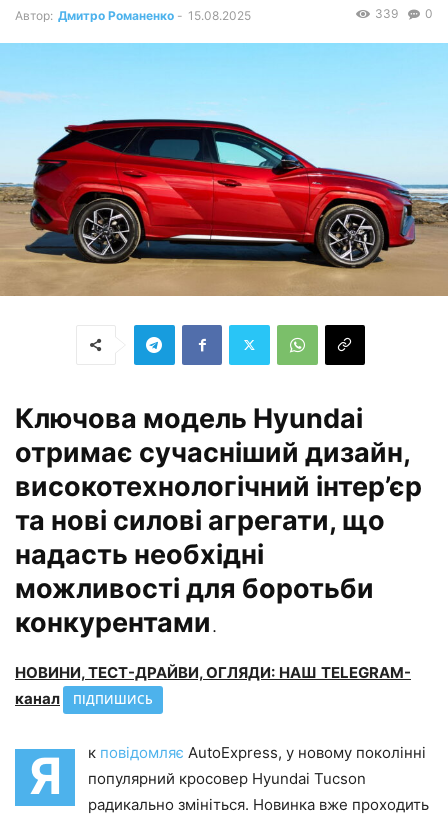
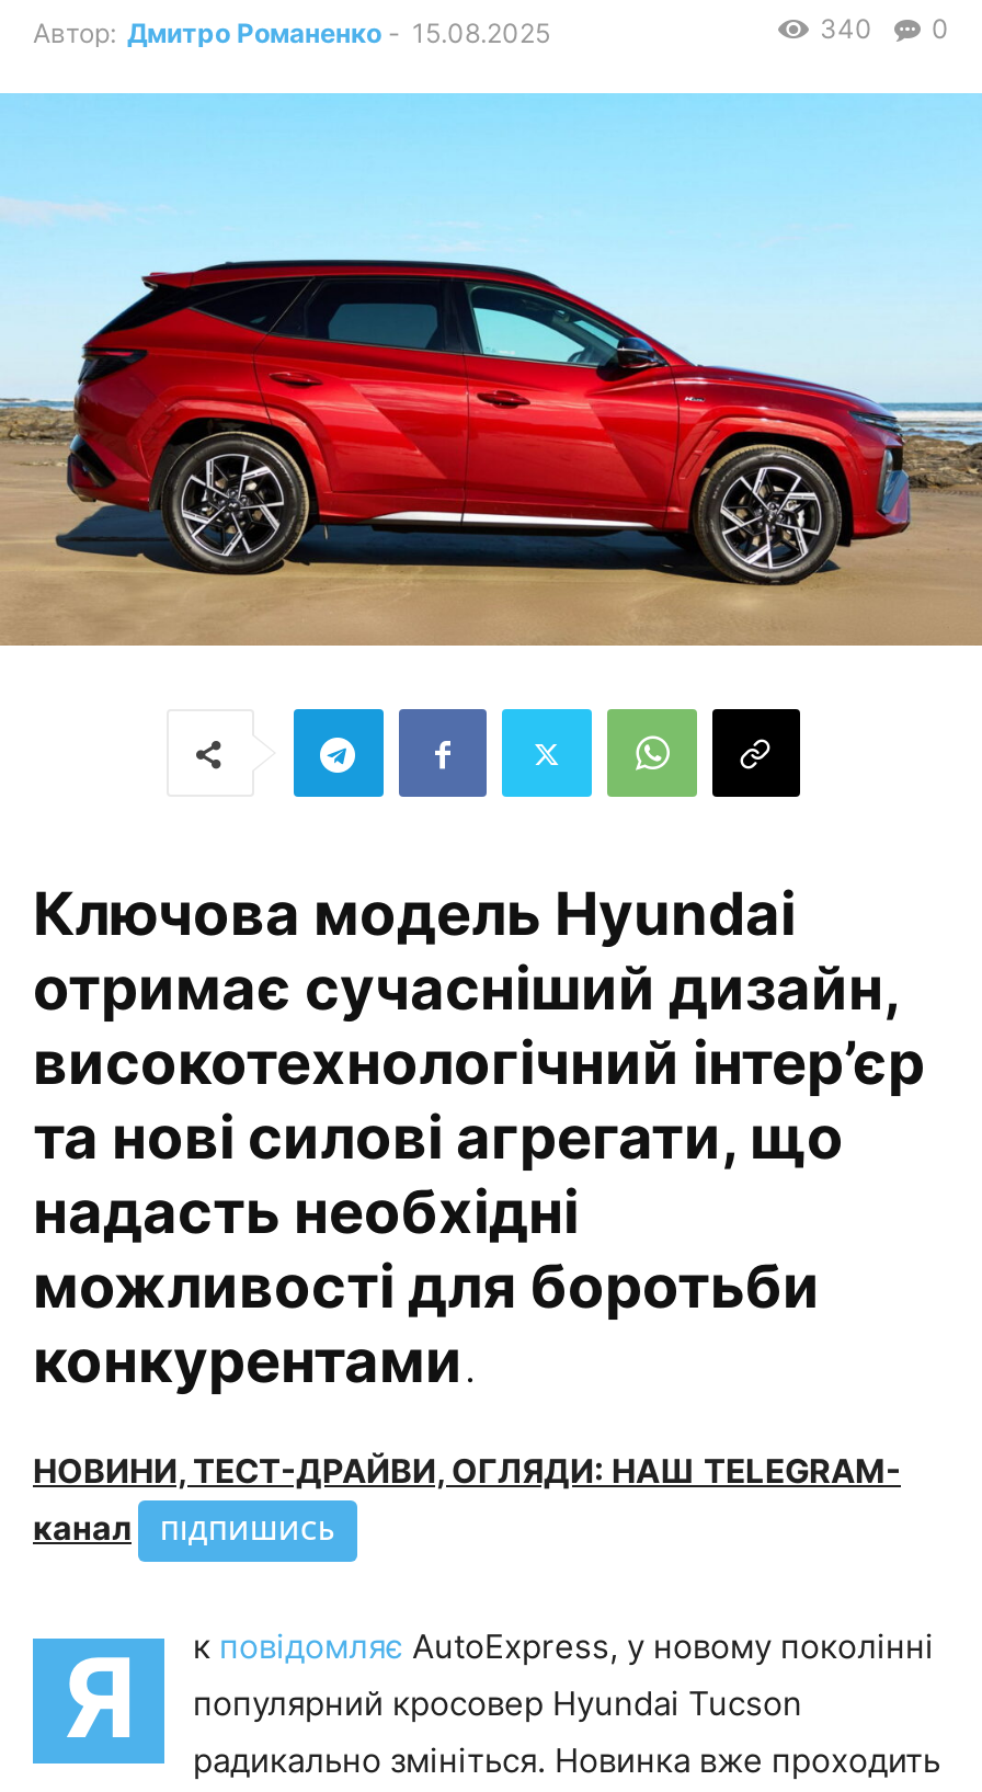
- 339 0
+ 340 0
